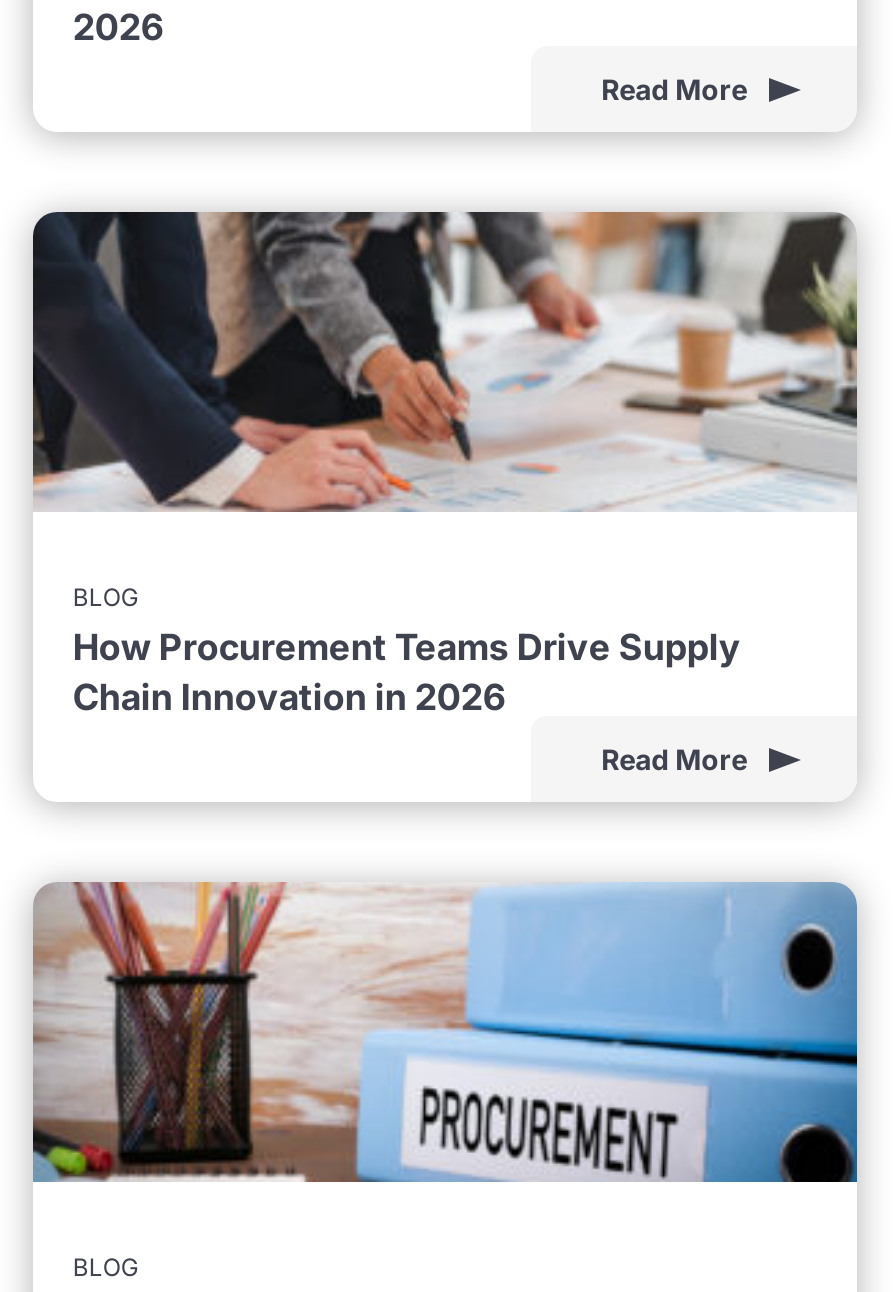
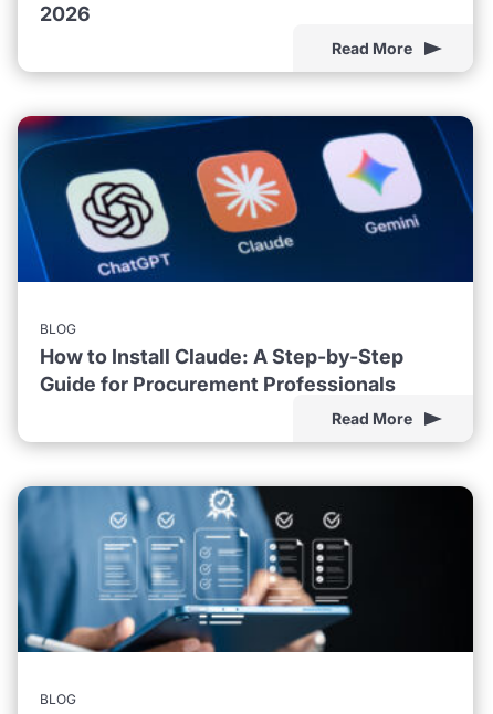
- [image]
+ [image]

- How Procurement Teams Drive Supply
- Chain Innovation in 2026
+ How to Install Claude: A Step-by-Step
+ Guide for Procurement Professionals

- [image]
+ [image]
